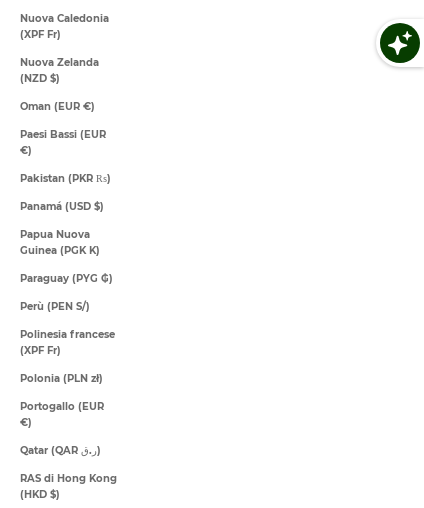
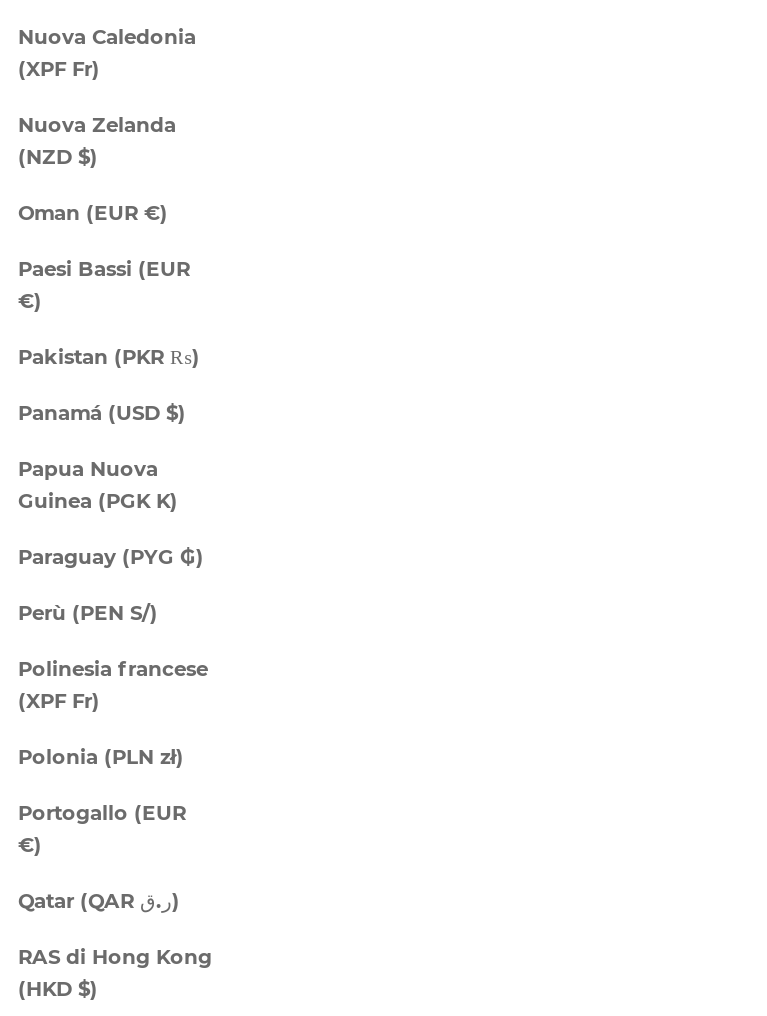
- [image]
